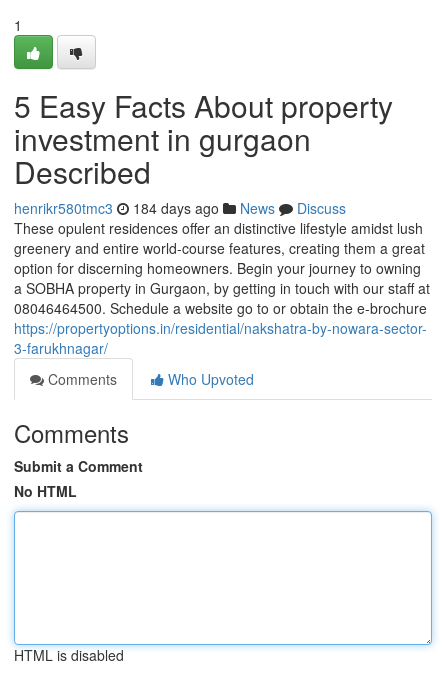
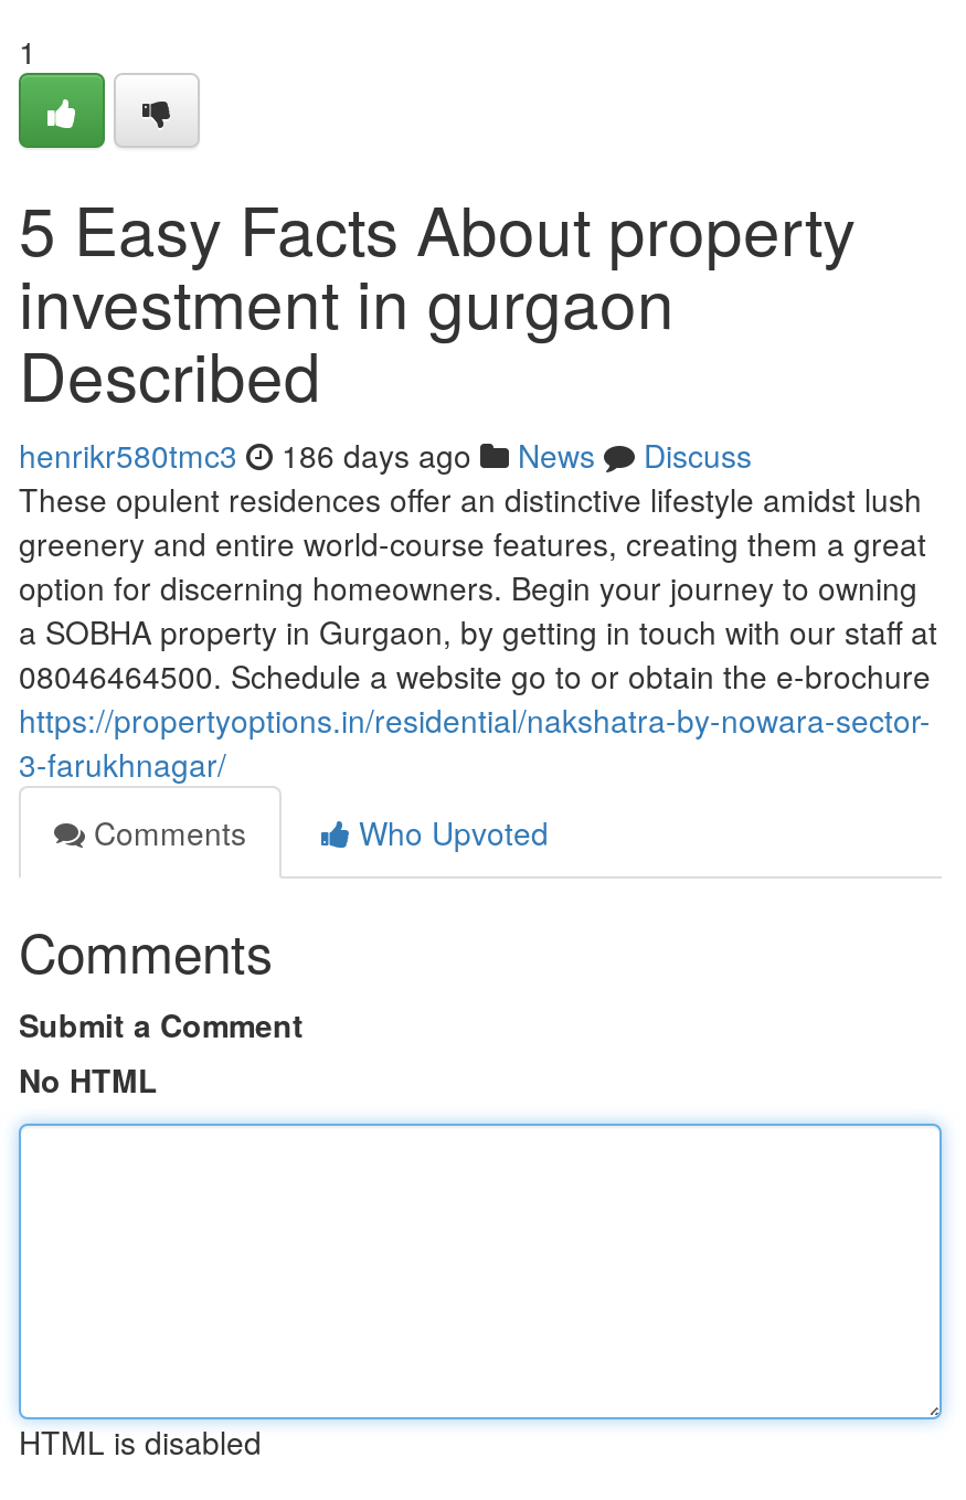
- henrikr580tmc3 184 days ago News Discuss
+ henrikr580tmc3 186 days ago News Discuss
